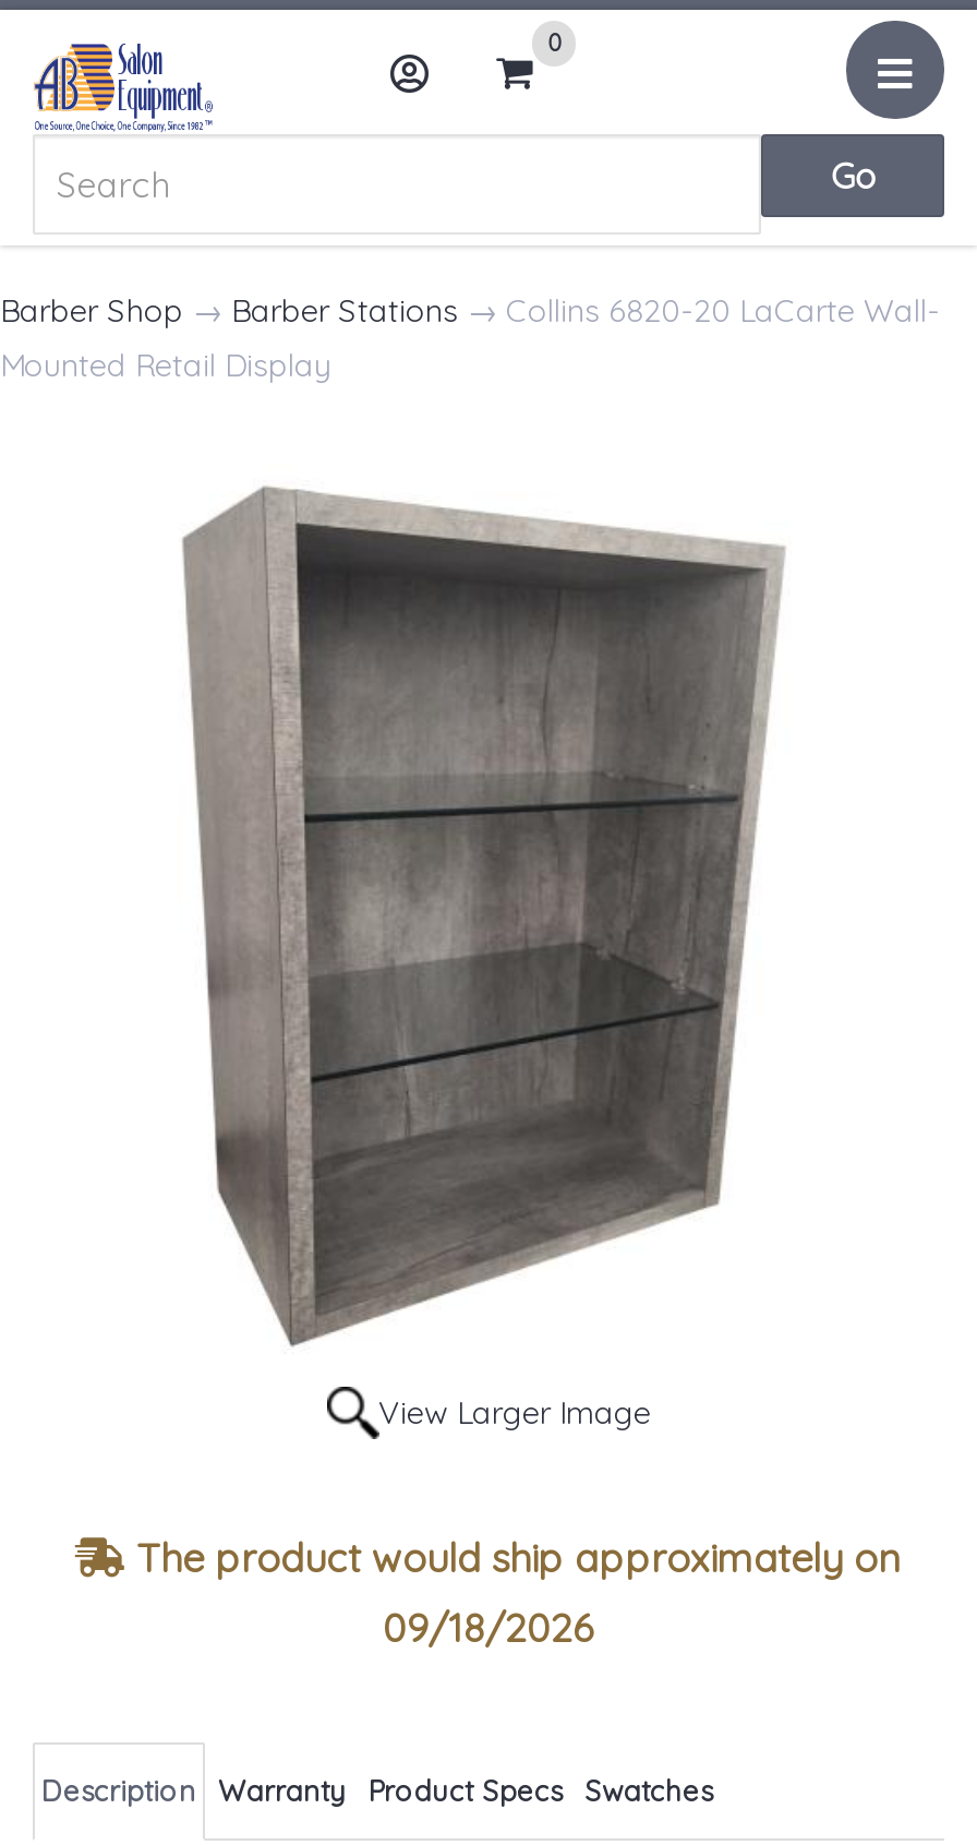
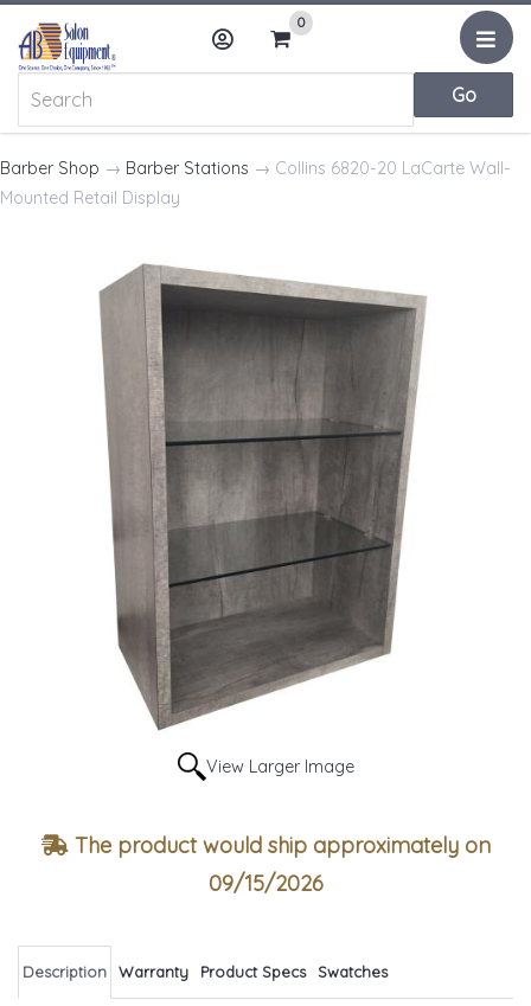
- 09/18/2026
+ 09/15/2026
